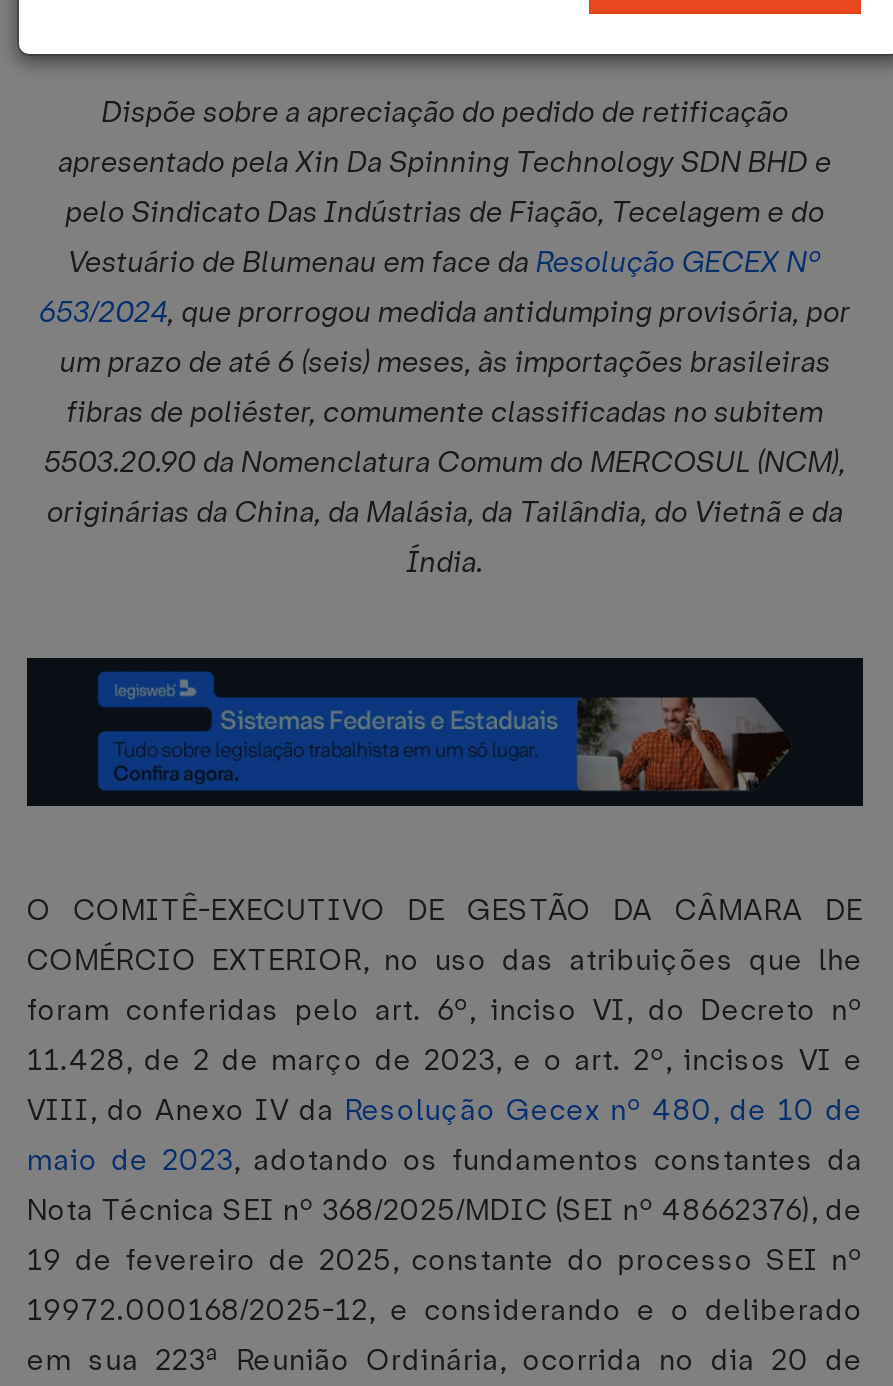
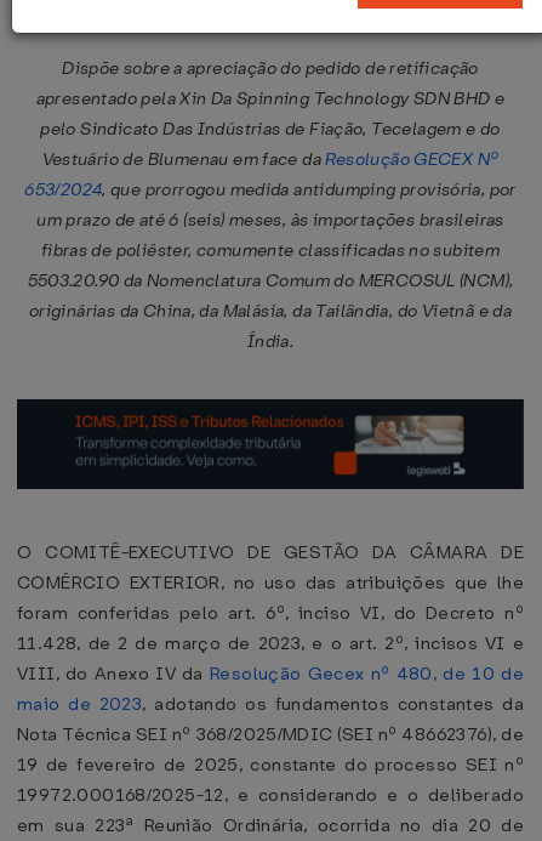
- [image]
+ [image]
